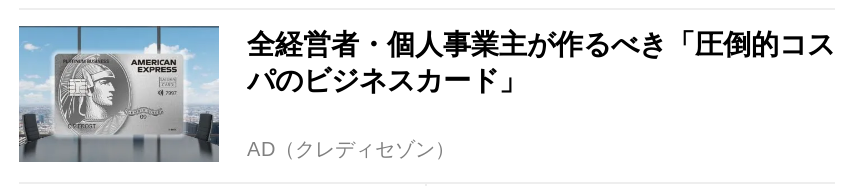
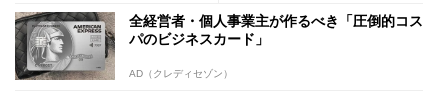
- [image]
+ [image]
